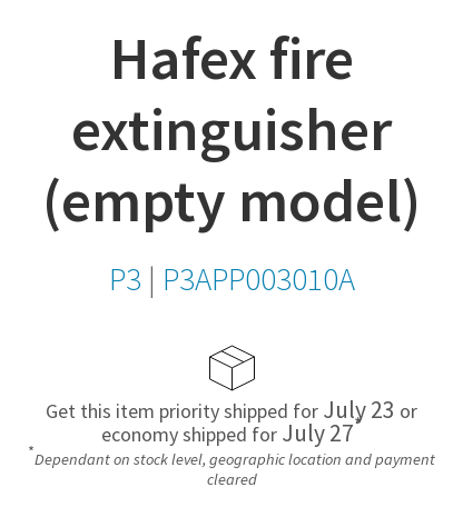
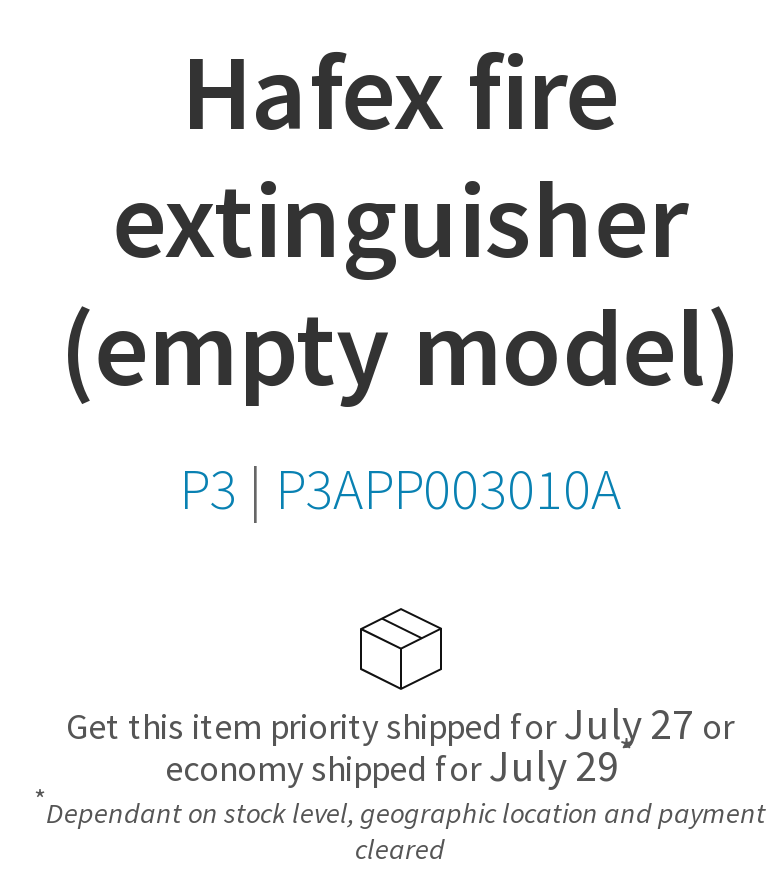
- Get this item priority shipped forJuly 23 or
+ Get this item priority shipped forJuly 27 or

- economy shipped forJuly 27*
+ economy shipped forJuly 29*
